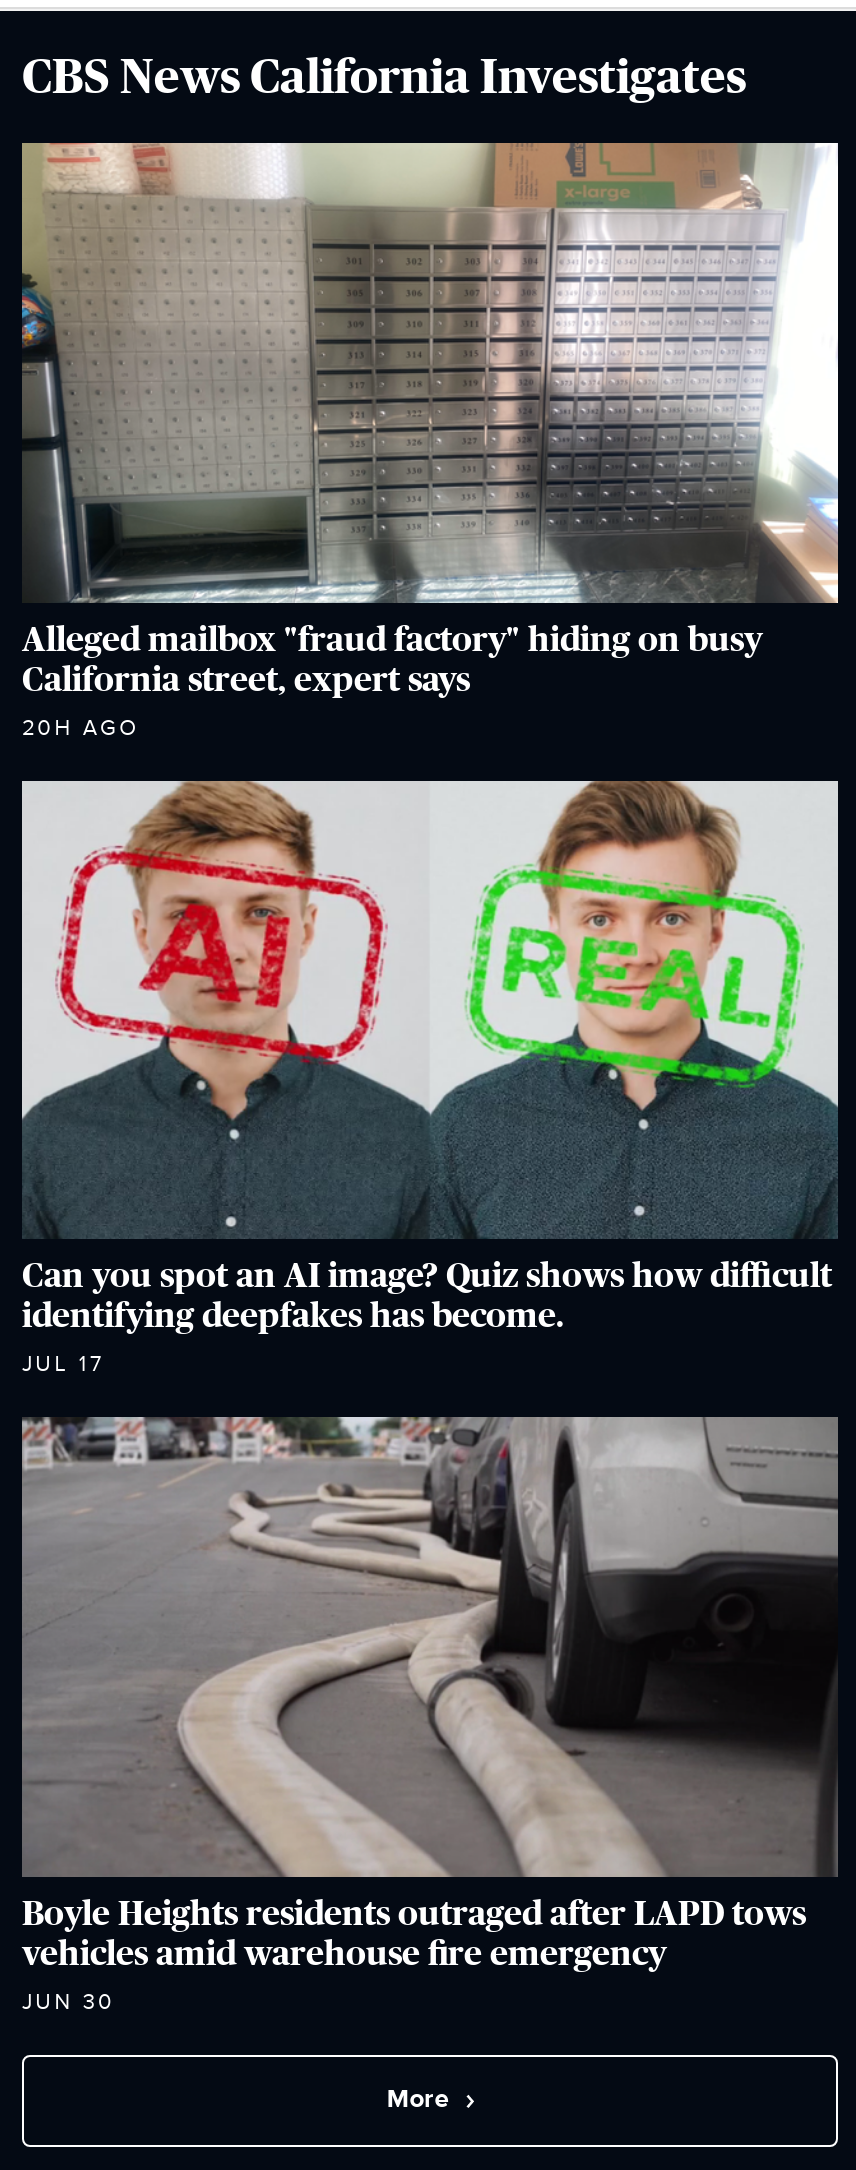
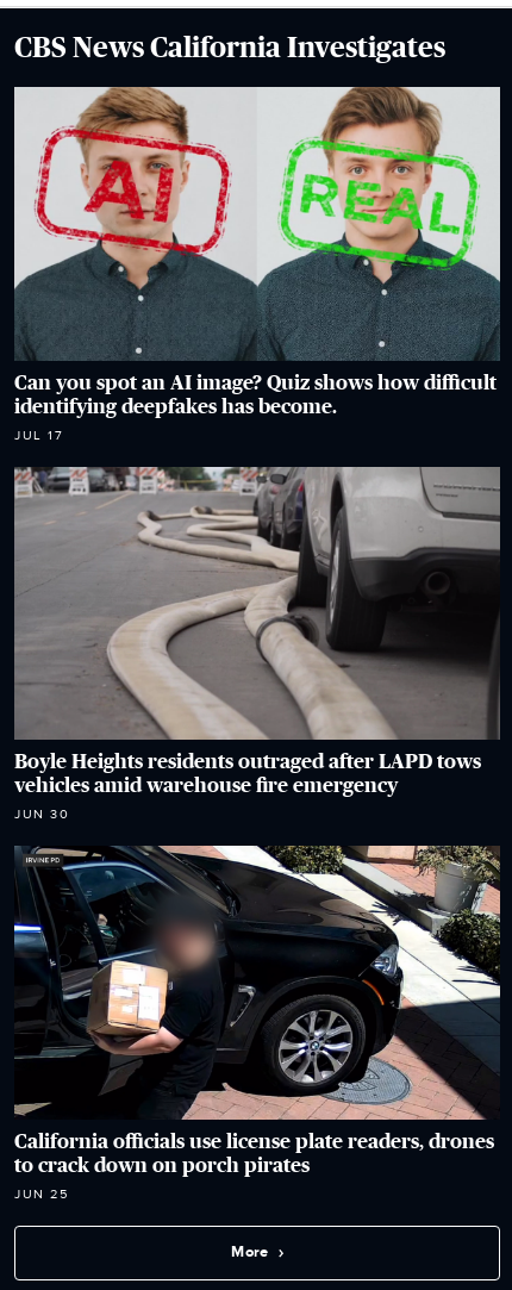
- [image]
- Alleged mailbox "fraud factory" hiding on busy
- California street, expert says
- 20H AGO

moved up: [image] | Can you spot an AI image? Quiz shows how difficult | identifying deepfakes has become. | JUL 17 | Boyle Heights residents outraged after LAPD tows | vehicles amid warehouse fire emergency | JUN 30

+ [image]
+ California officials use license plate readers, drones
+ to crack down on porch pirates
+ JUN 25
